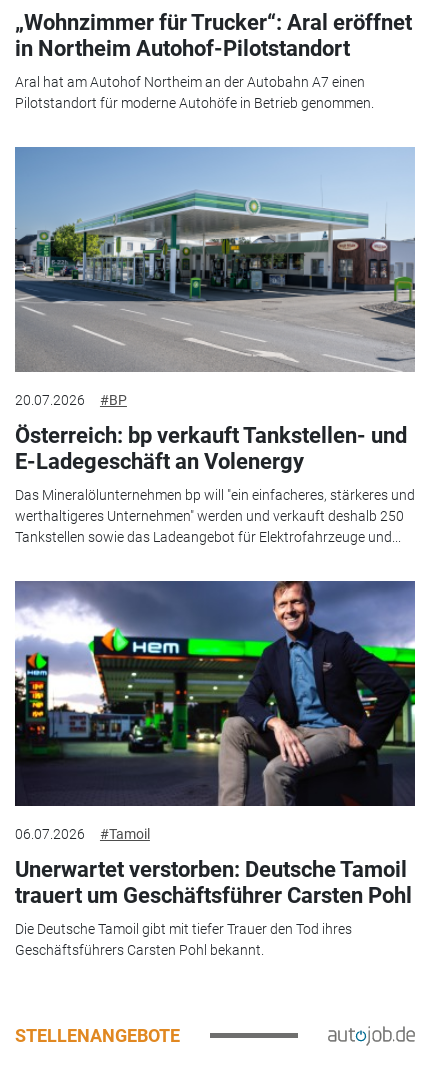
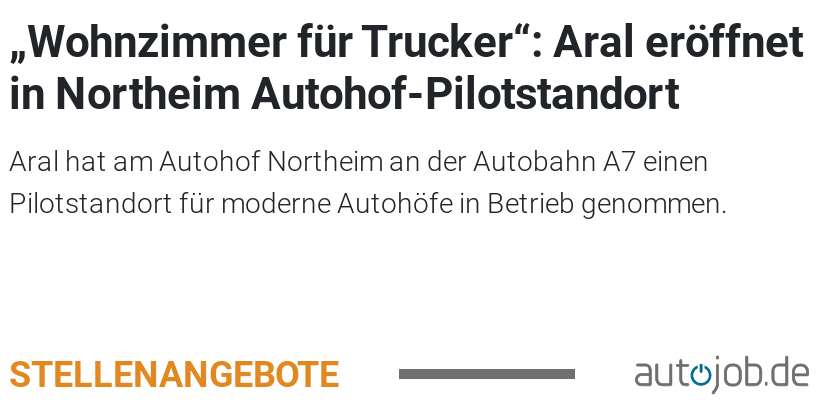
- [image]
- 20.07.2026
- #BP
- Österreich: bp verkauft Tankstellen- und
- E-Ladegeschäft an Volenergy
- Das Mineralölunternehmen bp will "ein einfacheres, stärkeres und
- werthaltigeres Unternehmen" werden und verkauft deshalb 250
- Tankstellen sowie das Ladeangebot für Elektrofahrzeuge und...

- [image]
- 06.07.2026
- #Tamoil
- Unerwartet verstorben: Deutsche Tamoil
- trauert um Geschäftsführer Carsten Pohl
- Die Deutsche Tamoil gibt mit tiefer Trauer den Tod ihres
- Geschäftsführers Carsten Pohl bekannt.
